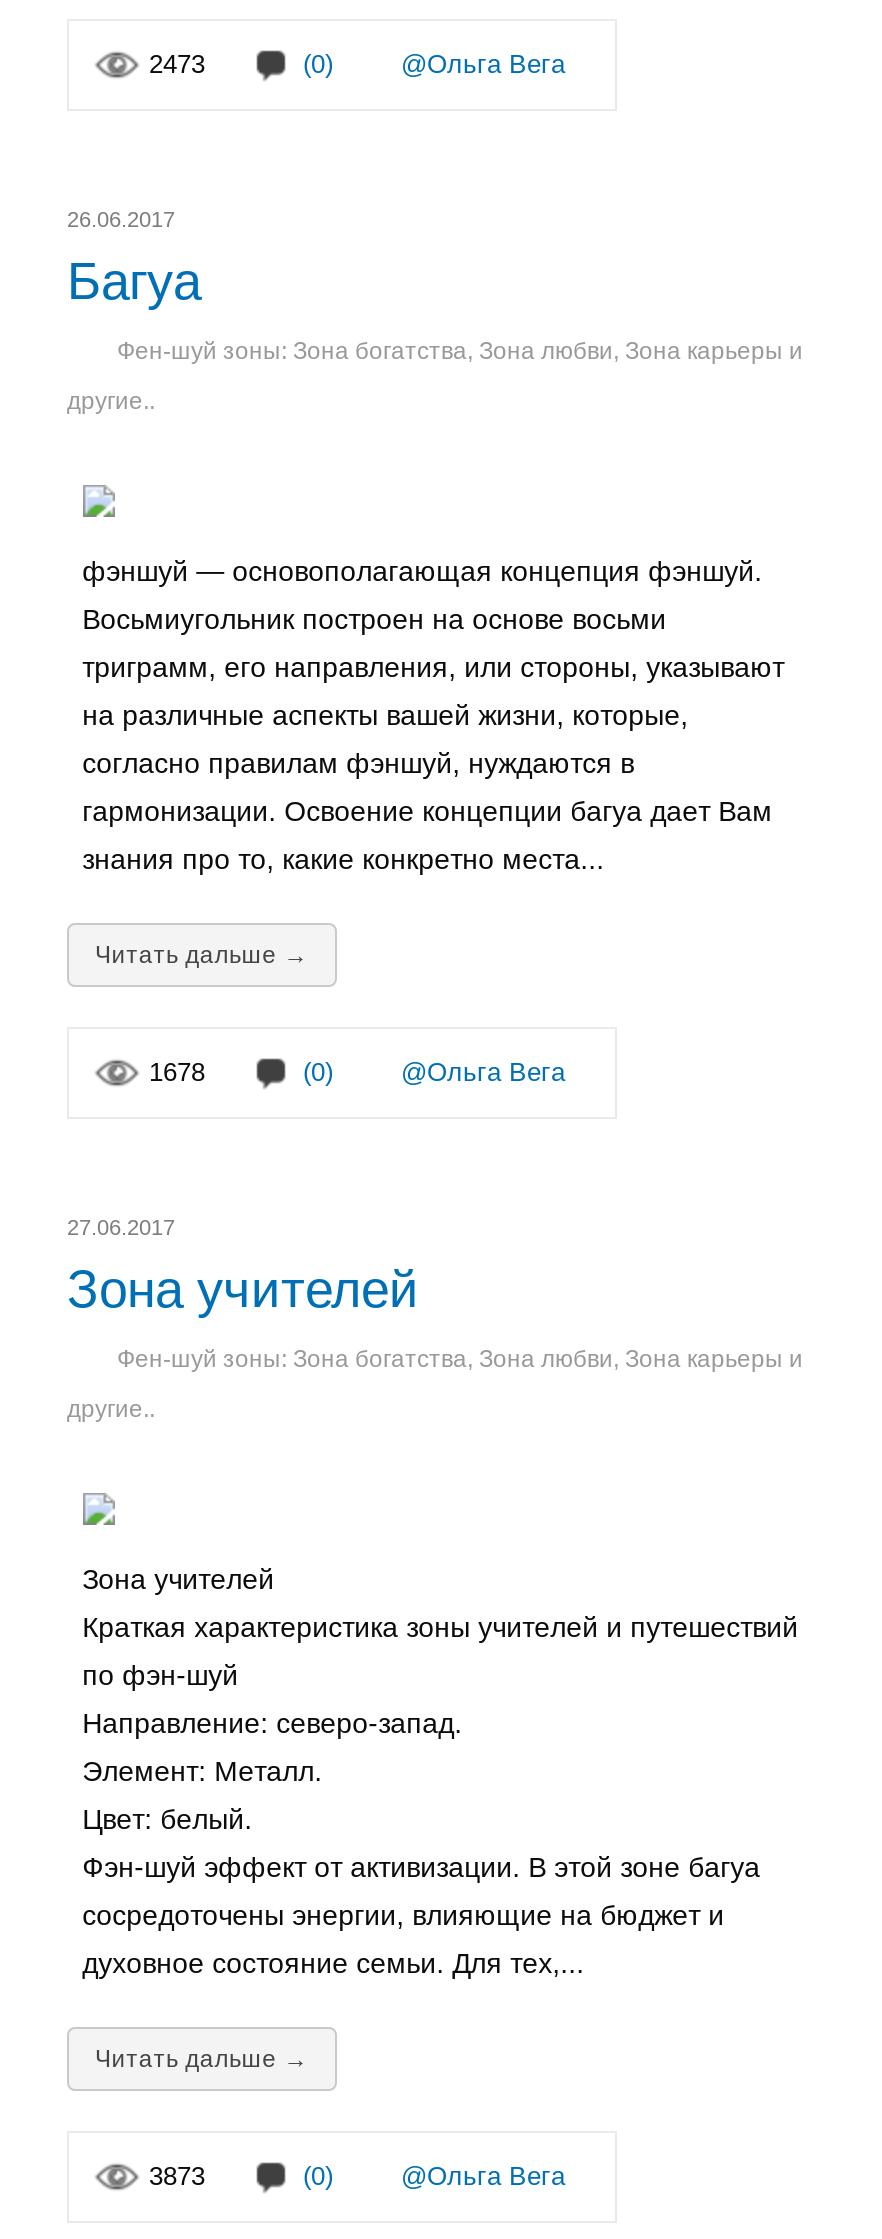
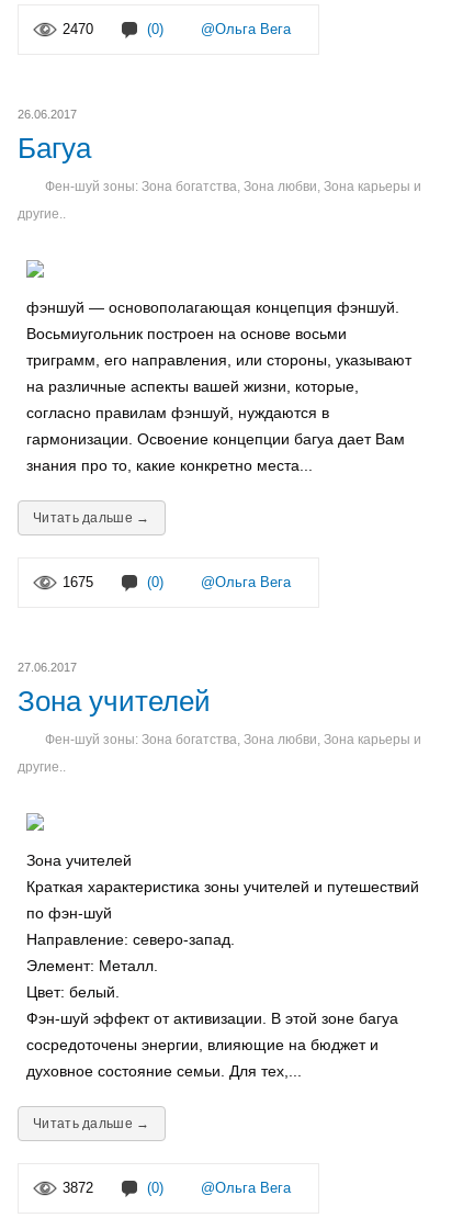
- 2473
+ 2470

- 1678
+ 1675

- 3873
+ 3872
